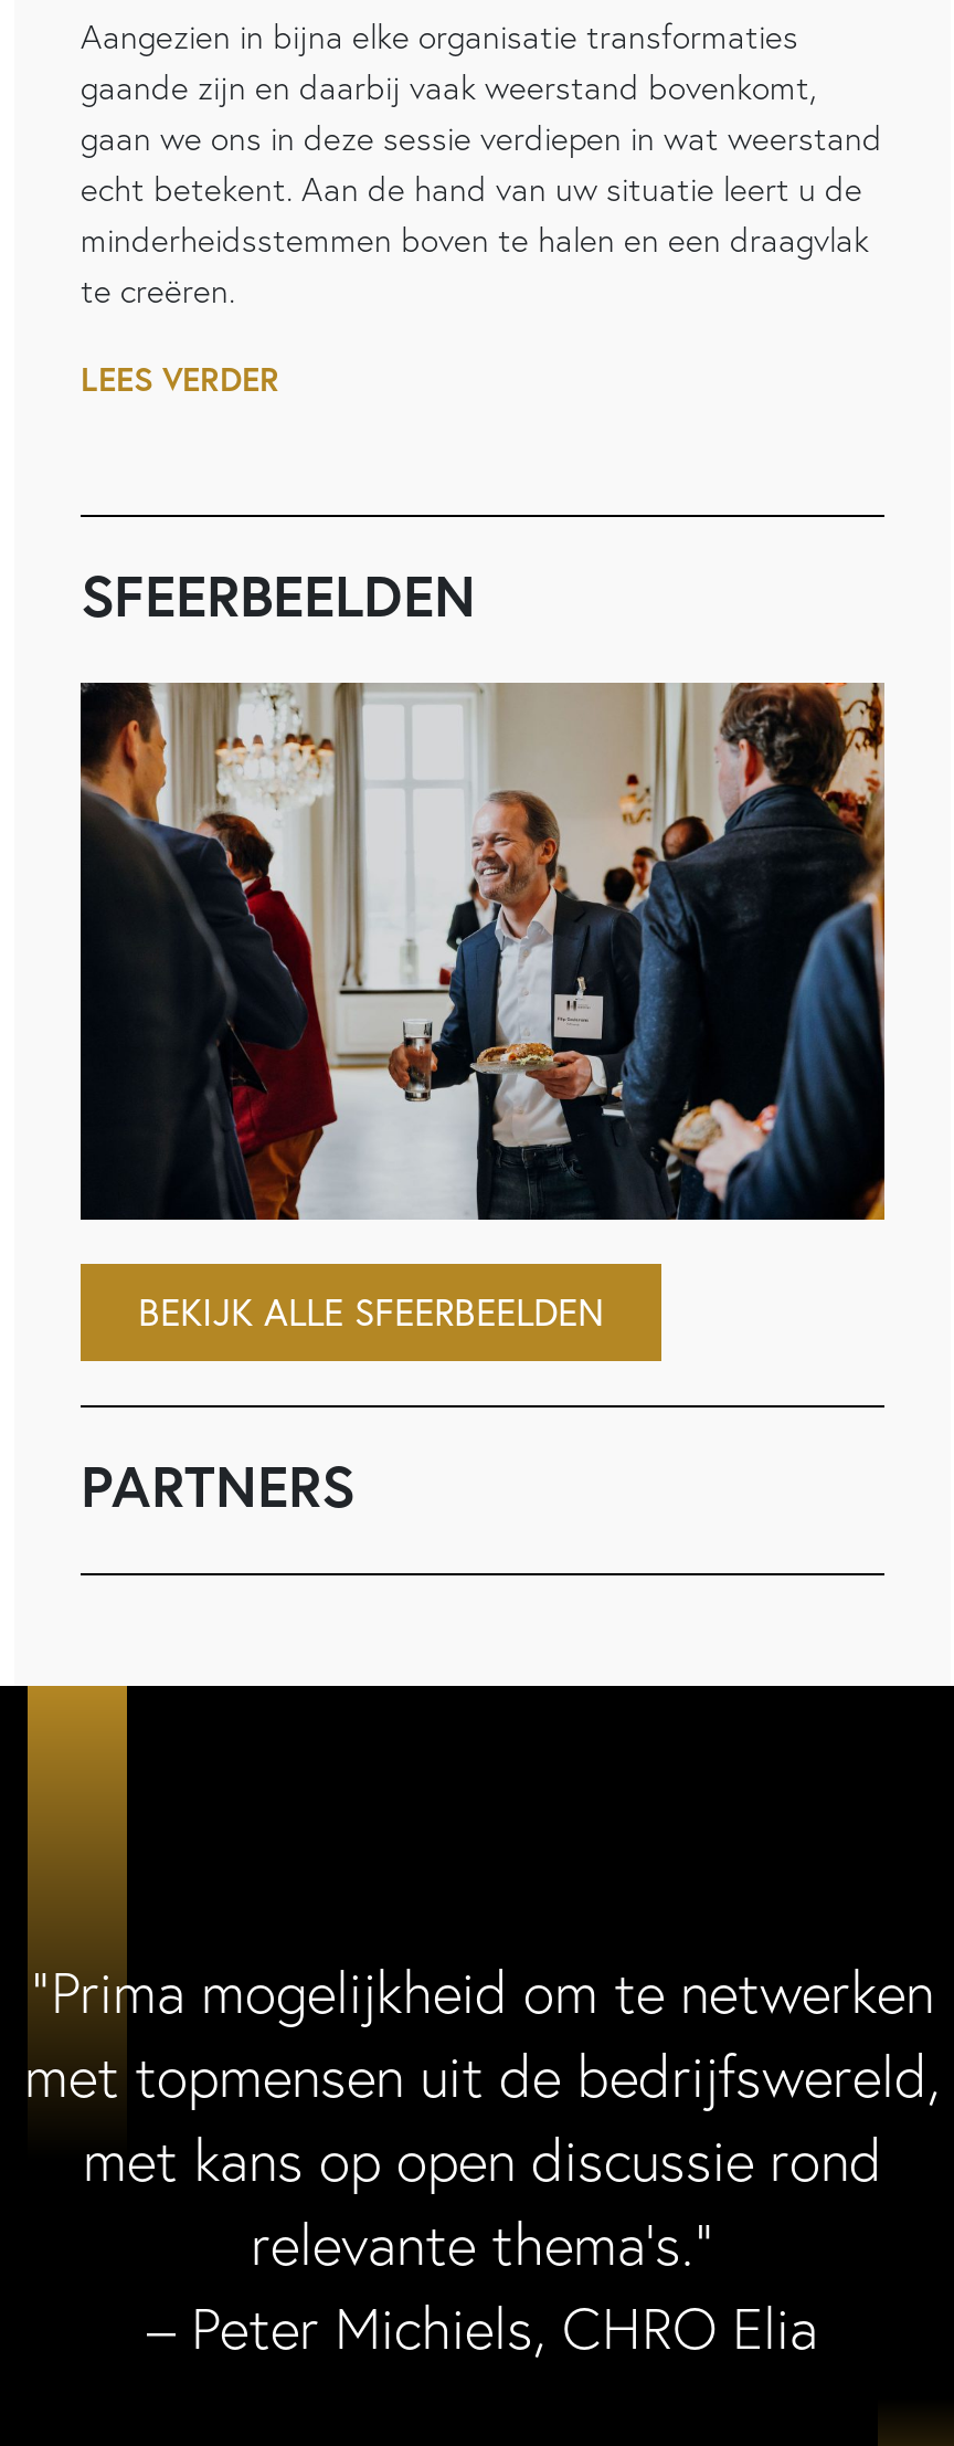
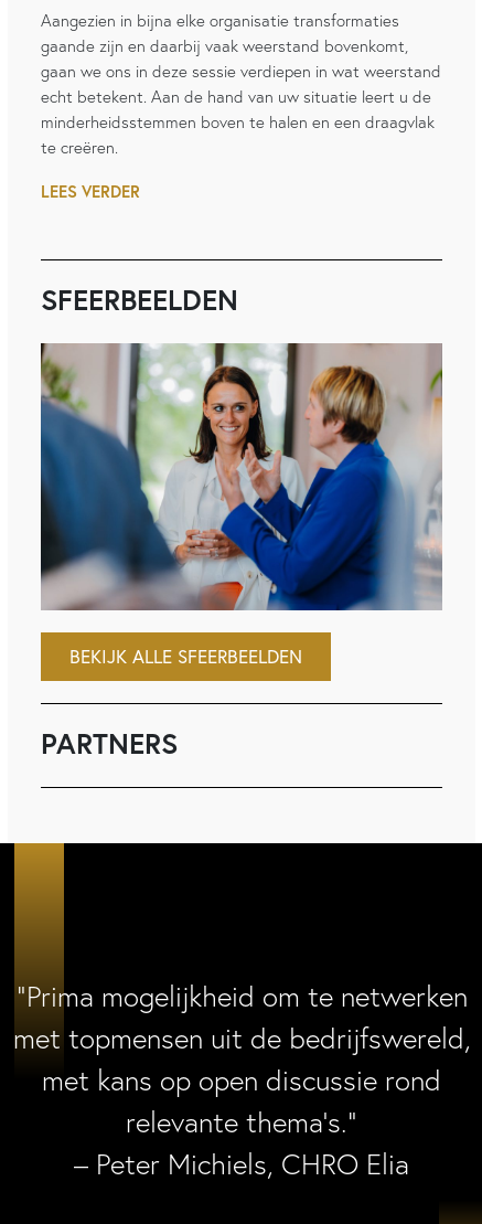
- [image]
+ [image]
